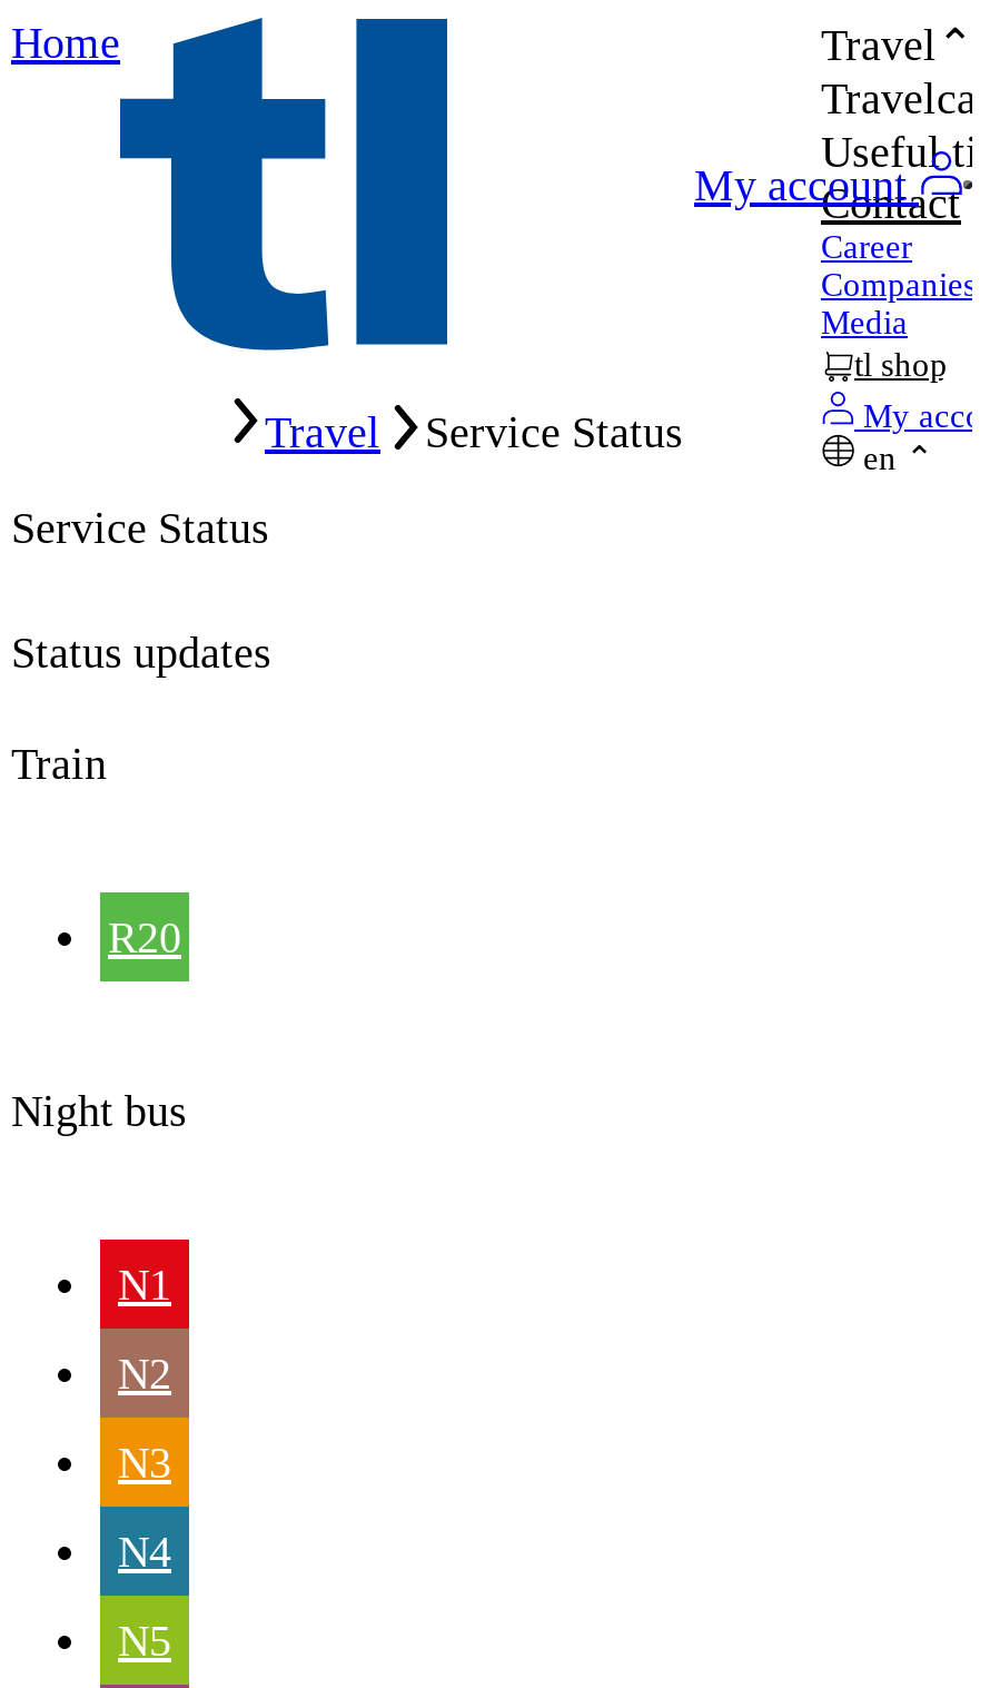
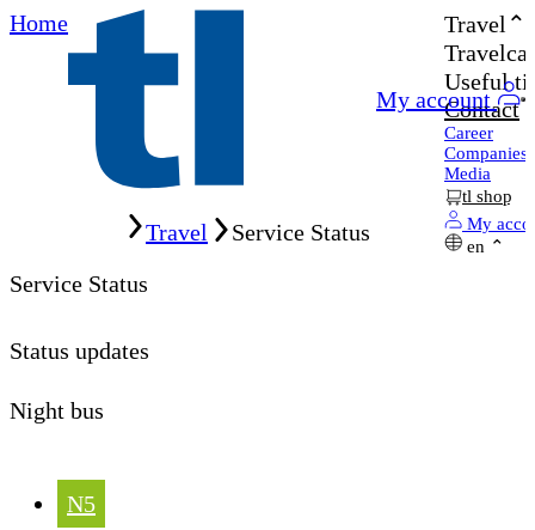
- Train

- R20

- N1
- N2
- N3
- N4
